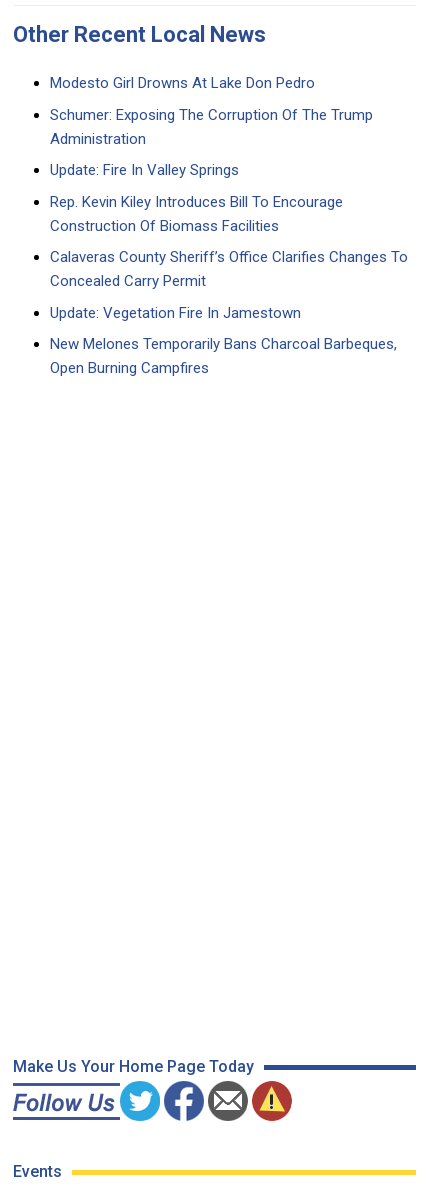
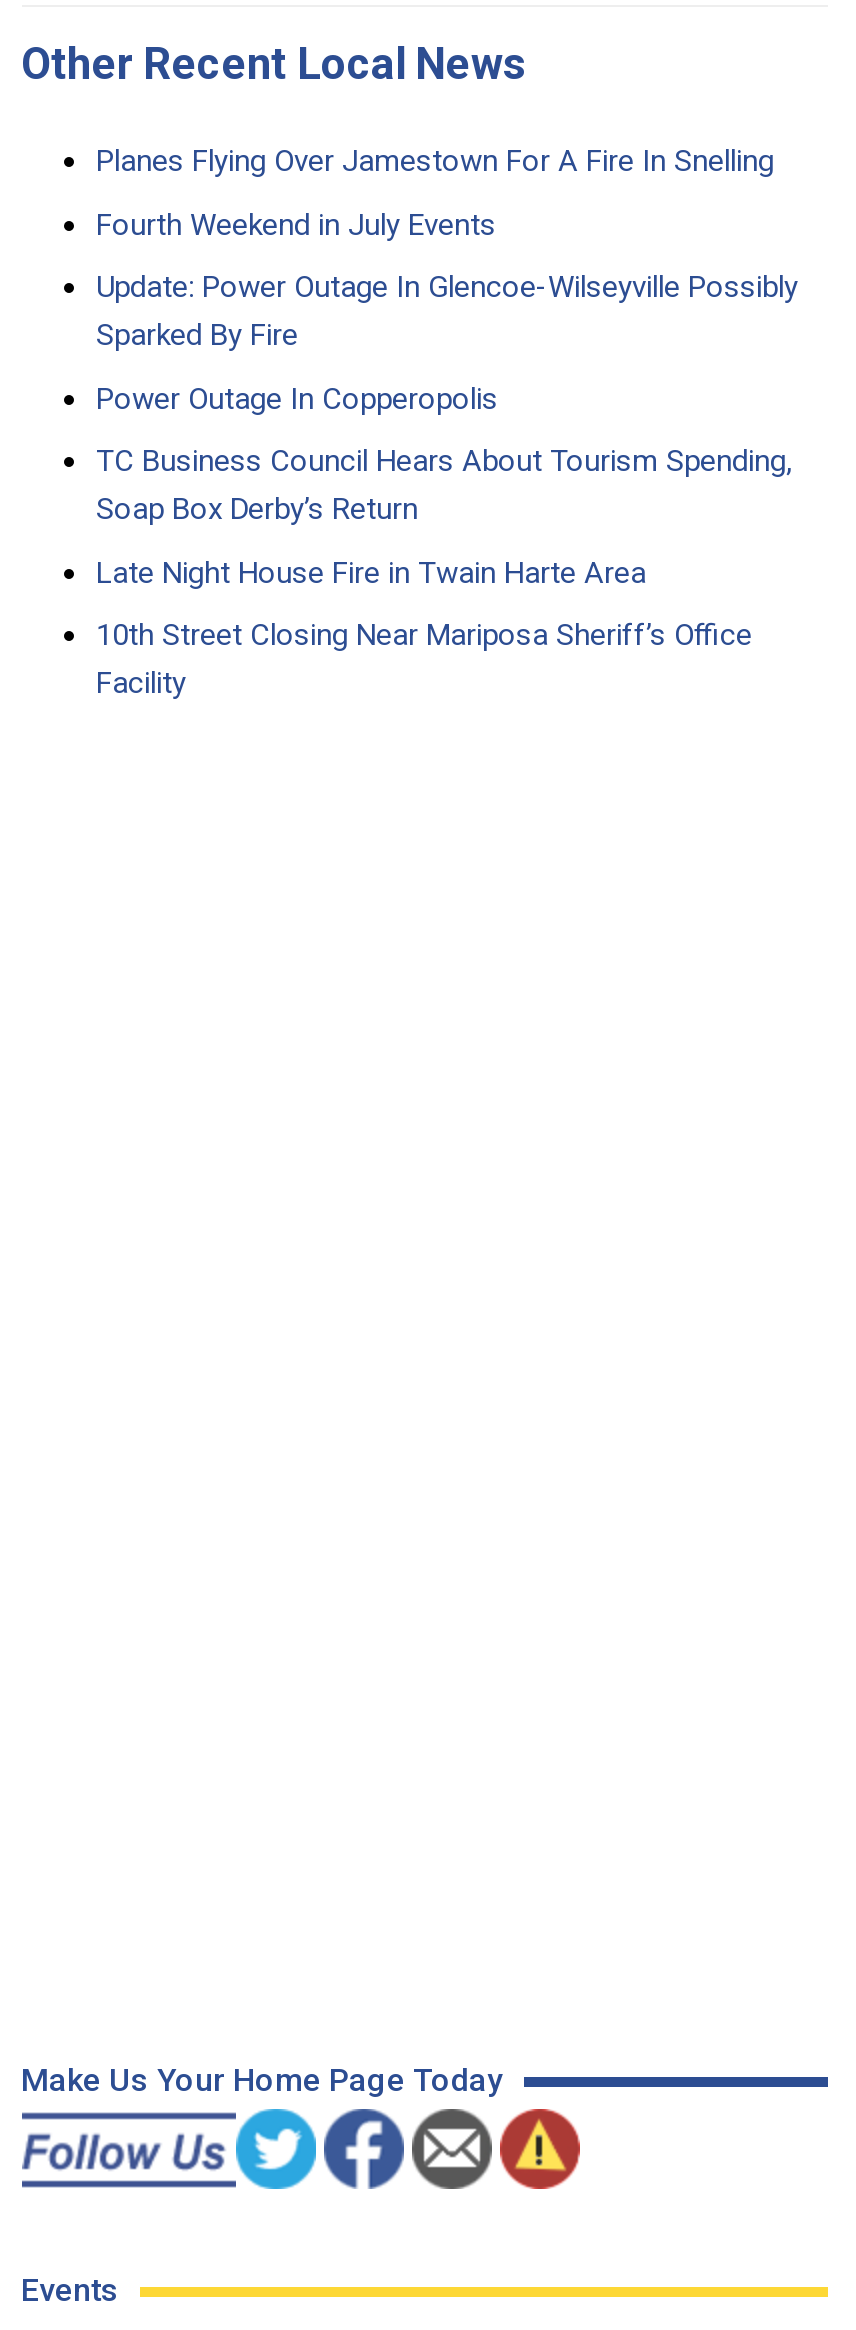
- Modesto Girl Drowns At Lake Don Pedro
+ Planes Flying Over Jamestown For A Fire In Snelling

- Schumer: Exposing The Corruption Of The Trump
- Administration
+ Fourth Weekend in July Events

- Update: Fire In Valley Springs
+ Update: Power Outage In Glencoe-Wilseyville Possibly
+ Sparked By Fire

- Rep. Kevin Kiley Introduces Bill To Encourage
- Construction Of Biomass Facilities
+ Power Outage In Copperopolis

- Calaveras County Sheriff’s Office Clarifies Changes To
- Concealed Carry Permit
+ TC Business Council Hears About Tourism Spending,
+ Soap Box Derby’s Return

- Update: Vegetation Fire In Jamestown
+ Late Night House Fire in Twain Harte Area

- New Melones Temporarily Bans Charcoal Barbeques,
- Open Burning Campfires
+ 10th Street Closing Near Mariposa Sheriff’s Office
+ Facility
